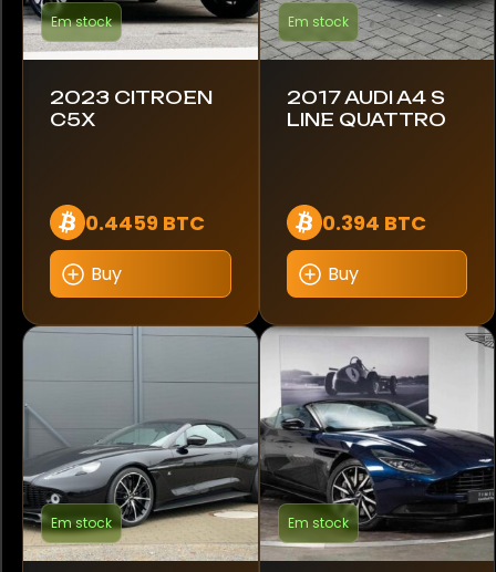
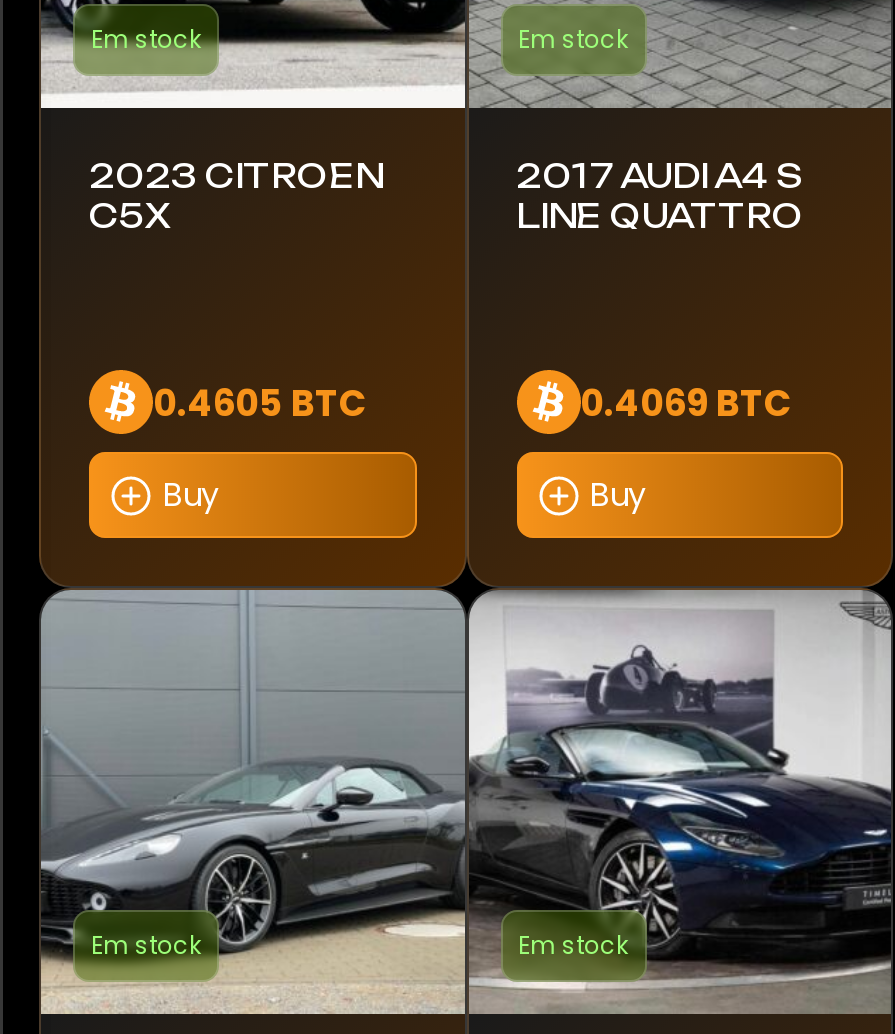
- 0.4459 BTC
+ 0.4605 BTC

- 0.394 BTC
+ 0.4069 BTC
